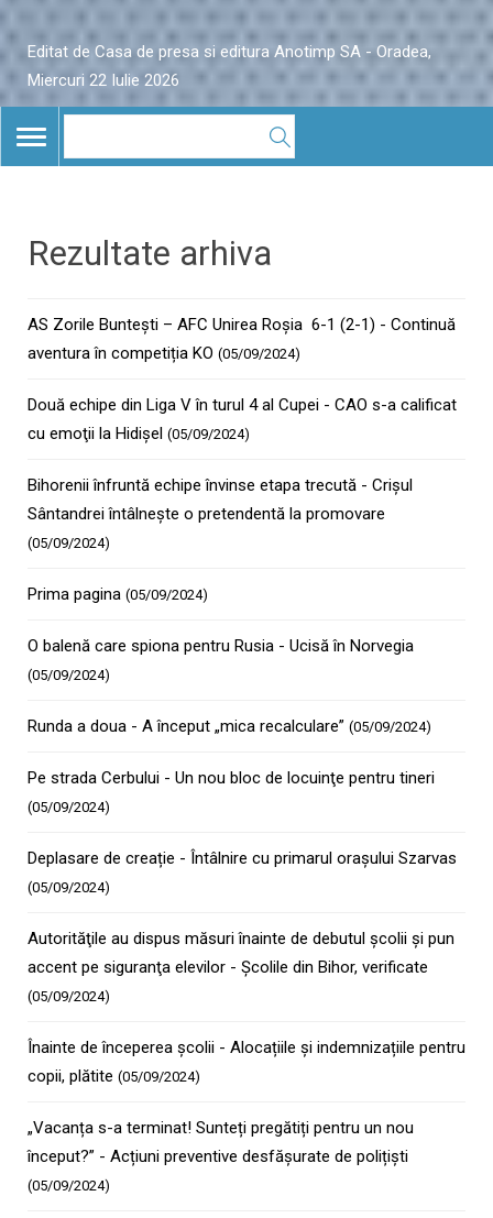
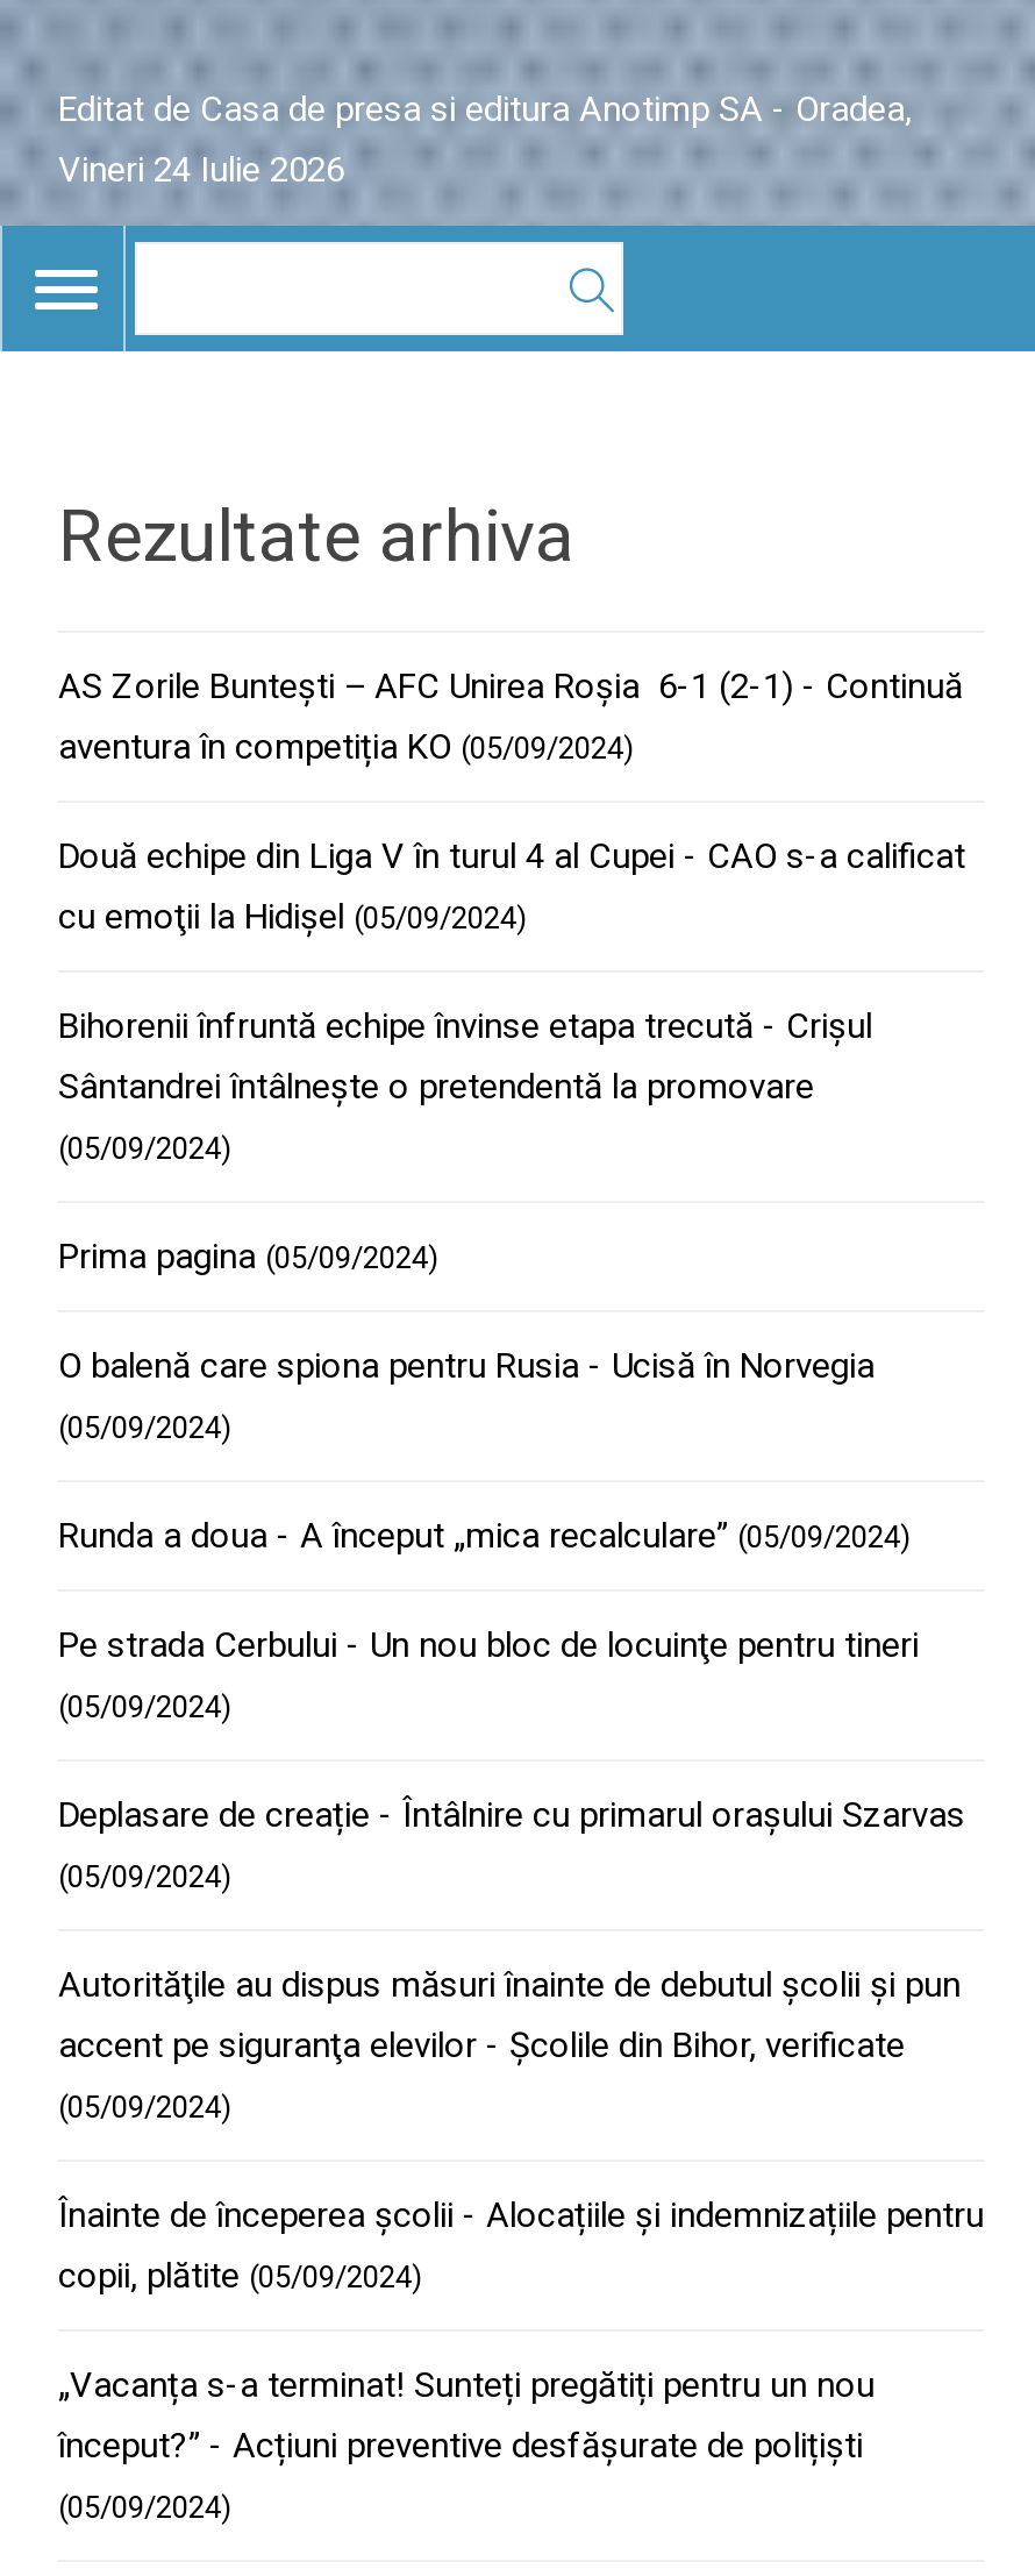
- Miercuri 22 Iulie 2026
+ Vineri 24 Iulie 2026
